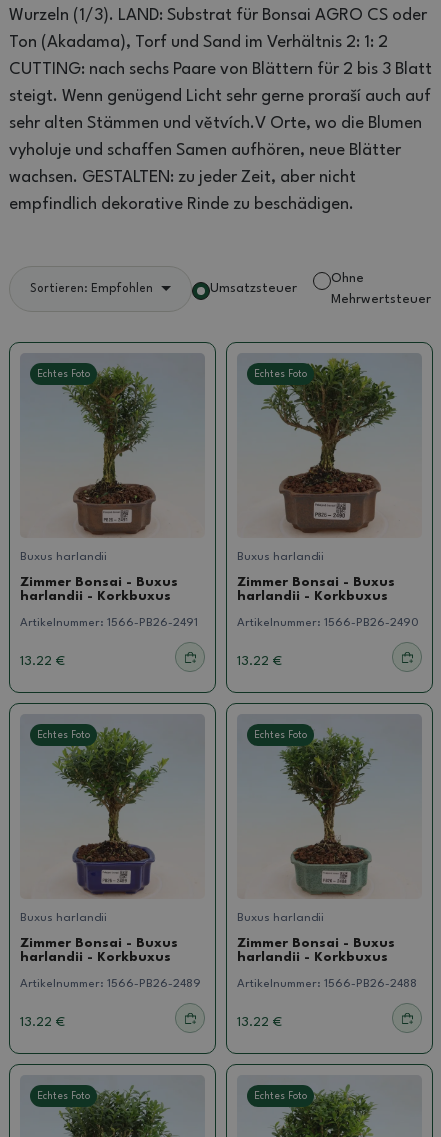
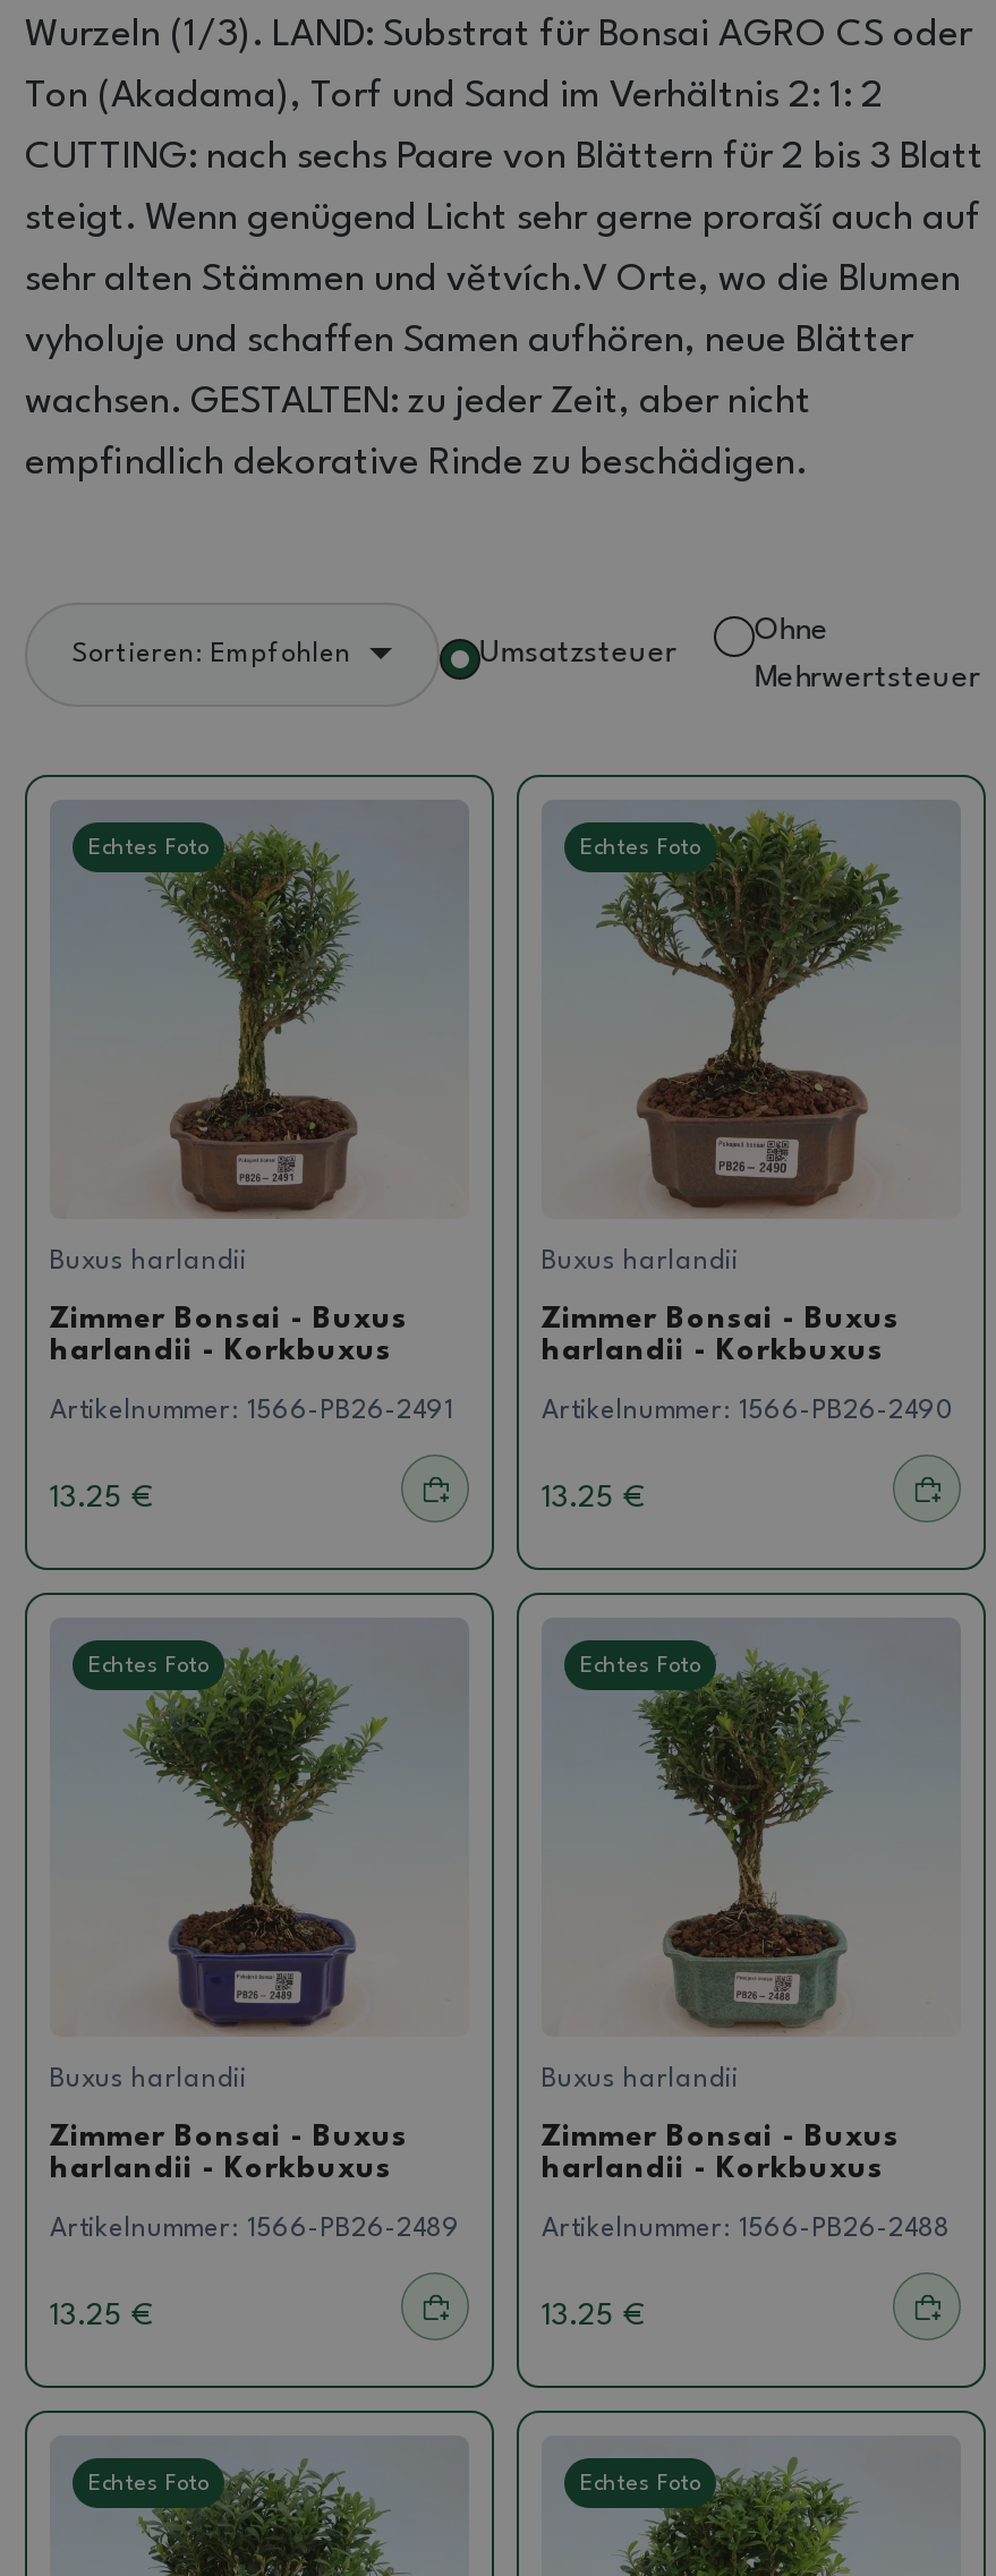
- 13.22 €
+ 13.25 €

- 13.22 €
+ 13.25 €

- 13.22 €
+ 13.25 €

- 13.22 €
+ 13.25 €
